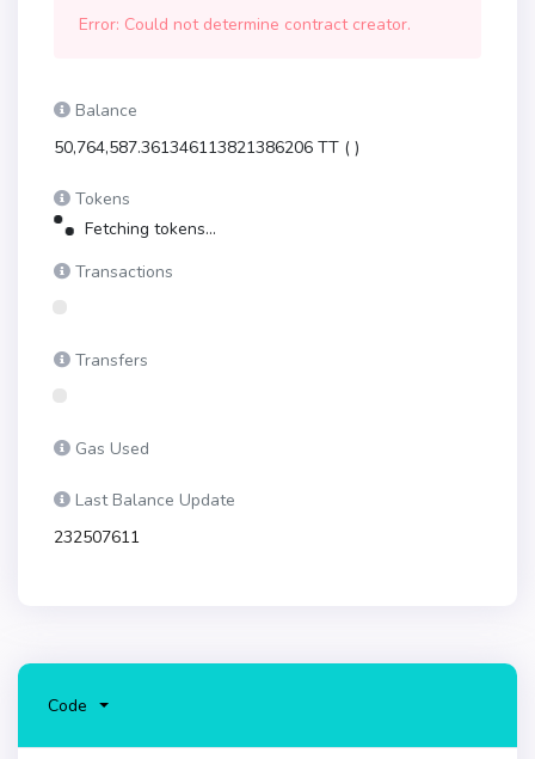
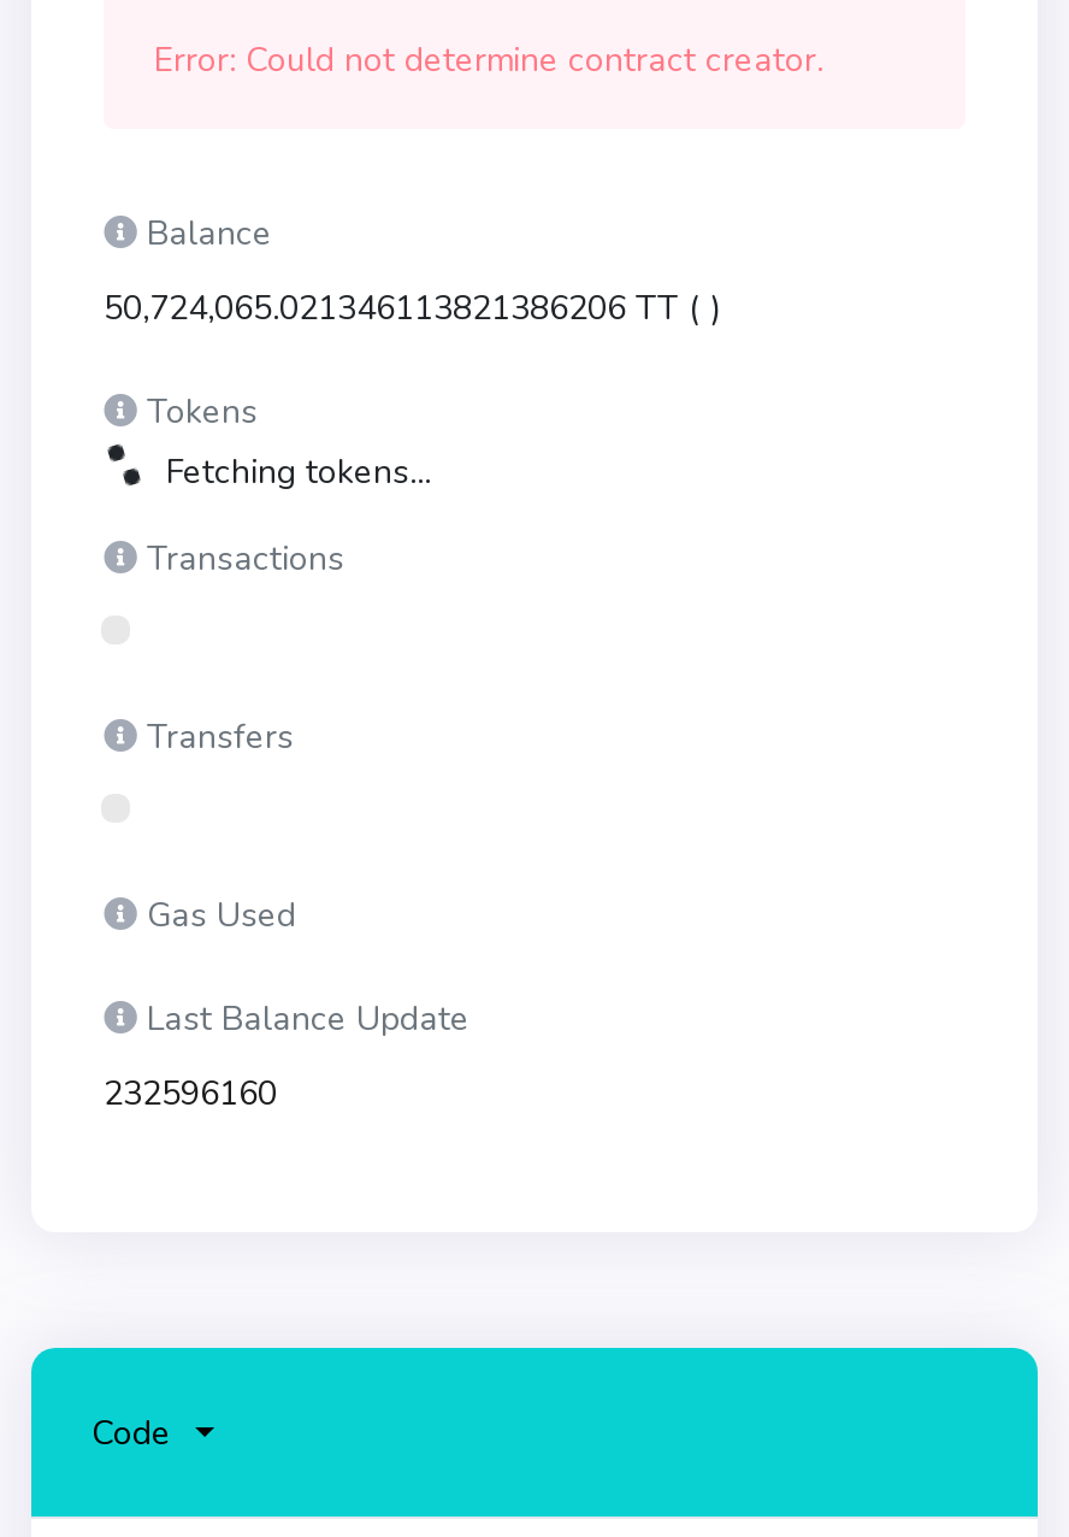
- 50,764,587.361346113821386206 TT ( )
+ 50,724,065.021346113821386206 TT ( )

- 232507611
+ 232596160
